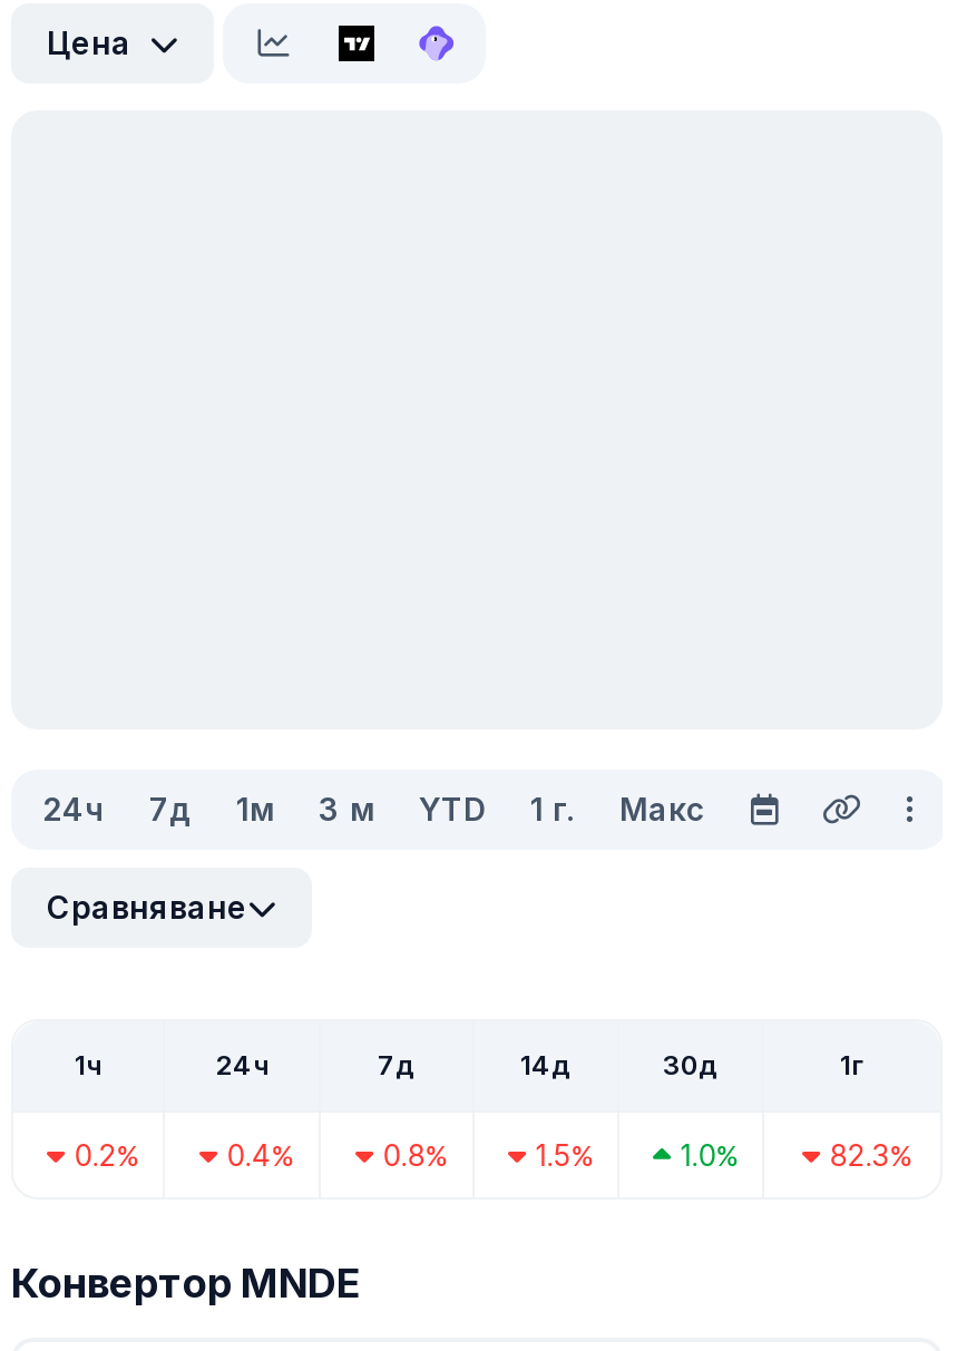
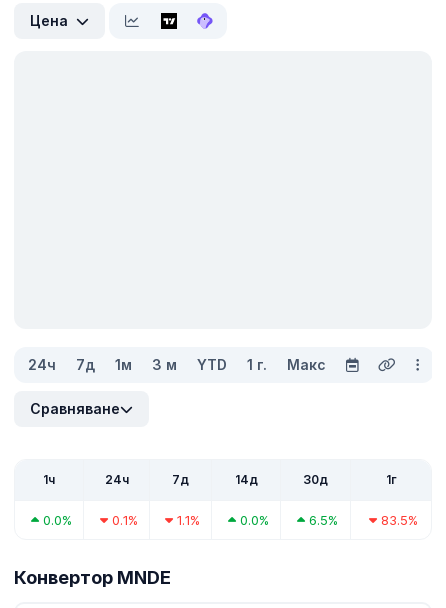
- 0.2%
+ 0.0%

- 0.4%
+ 0.1%

- 0.8%
+ 1.1%

- 1.5%
+ 0.0%

- 1.0%
+ 6.5%

- 82.3%
+ 83.5%
